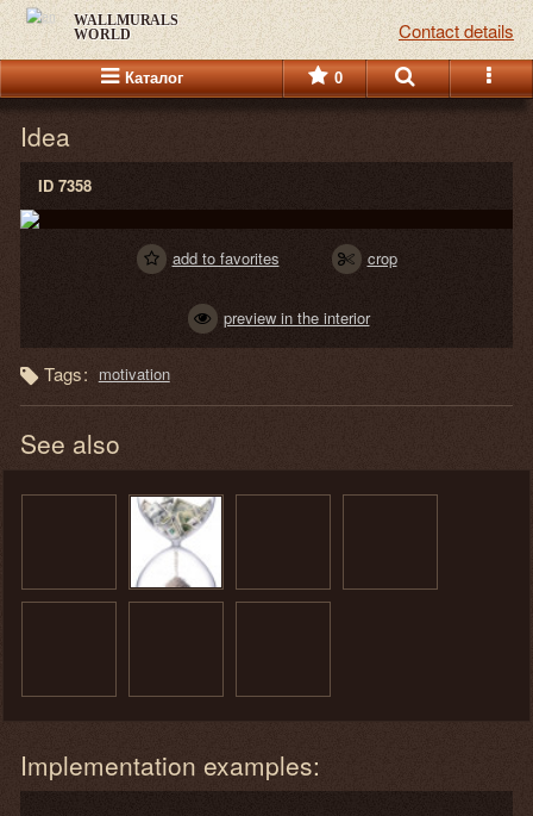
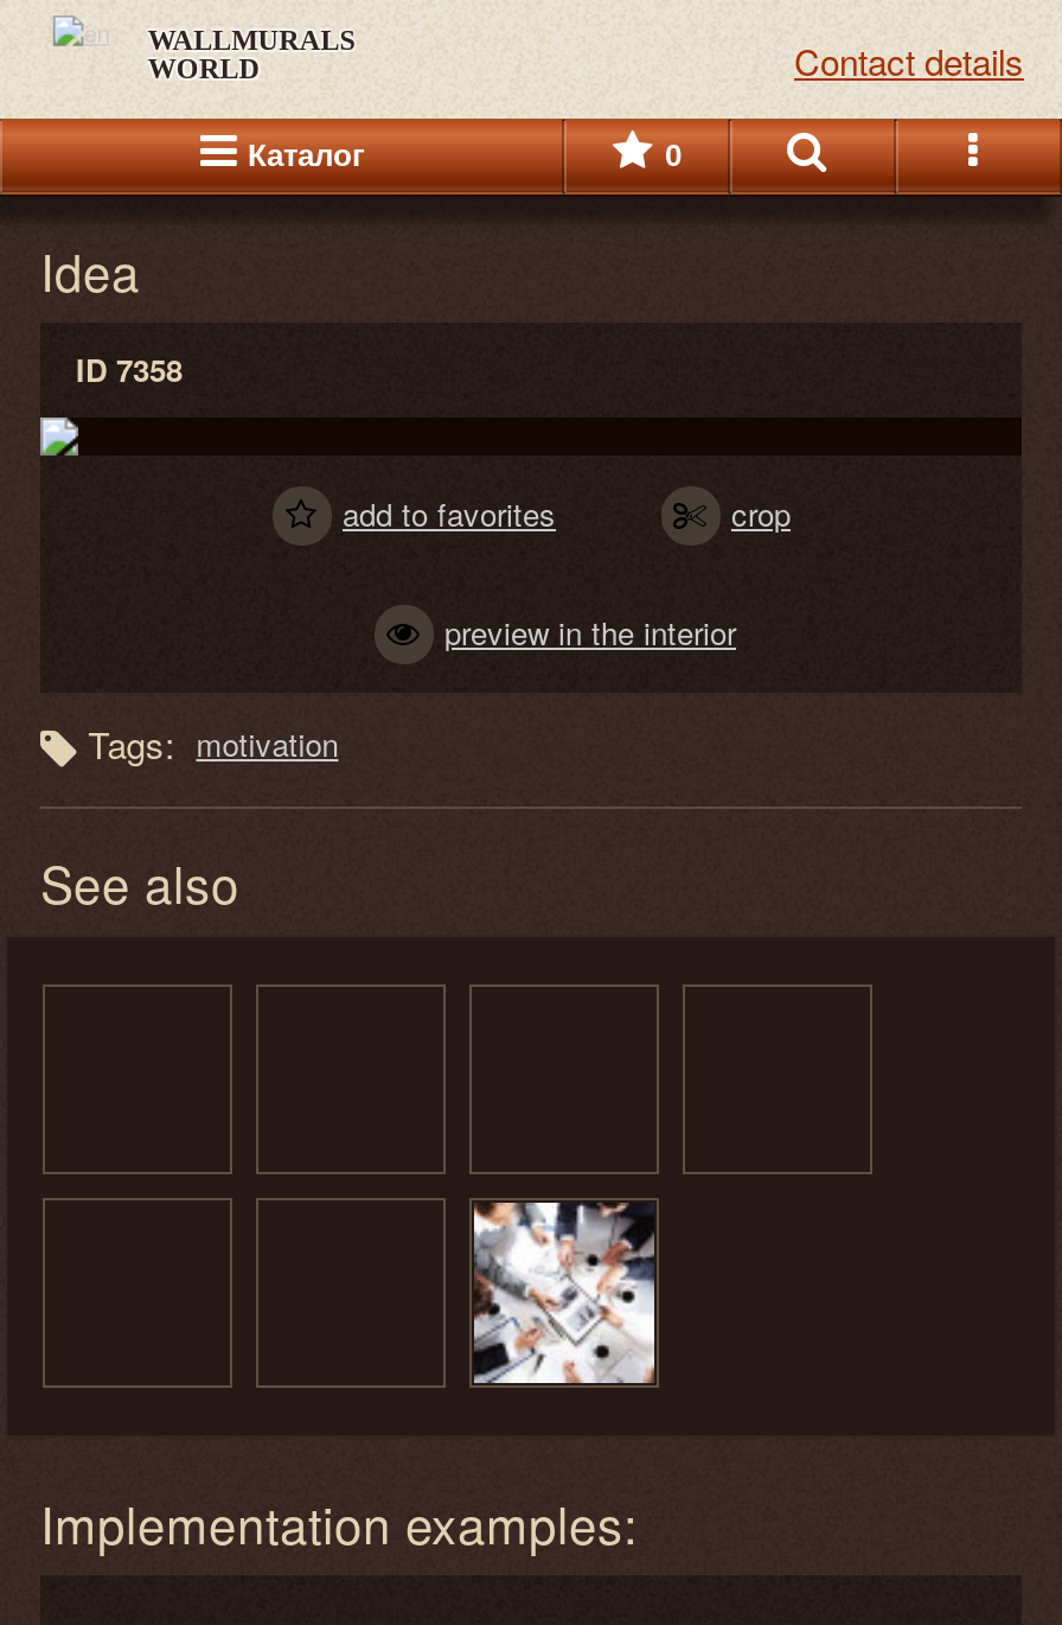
+ [image]

- [image]
